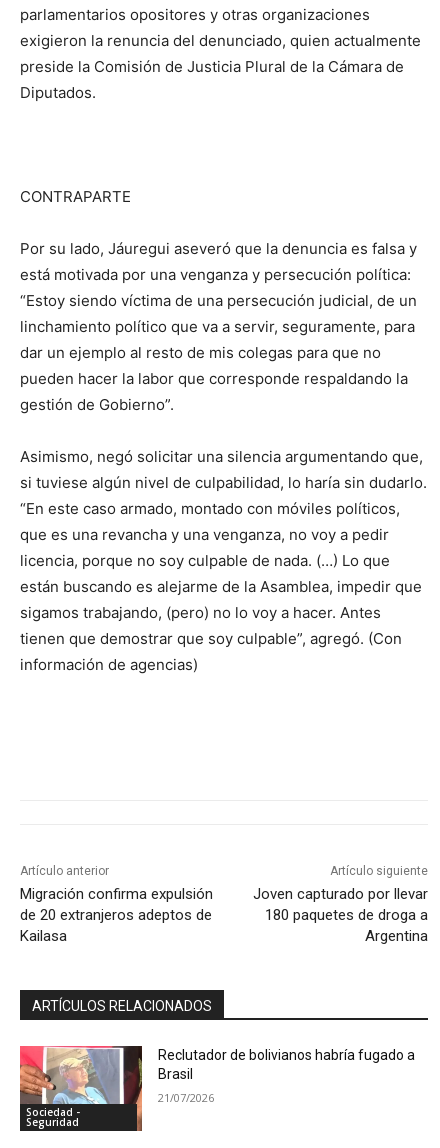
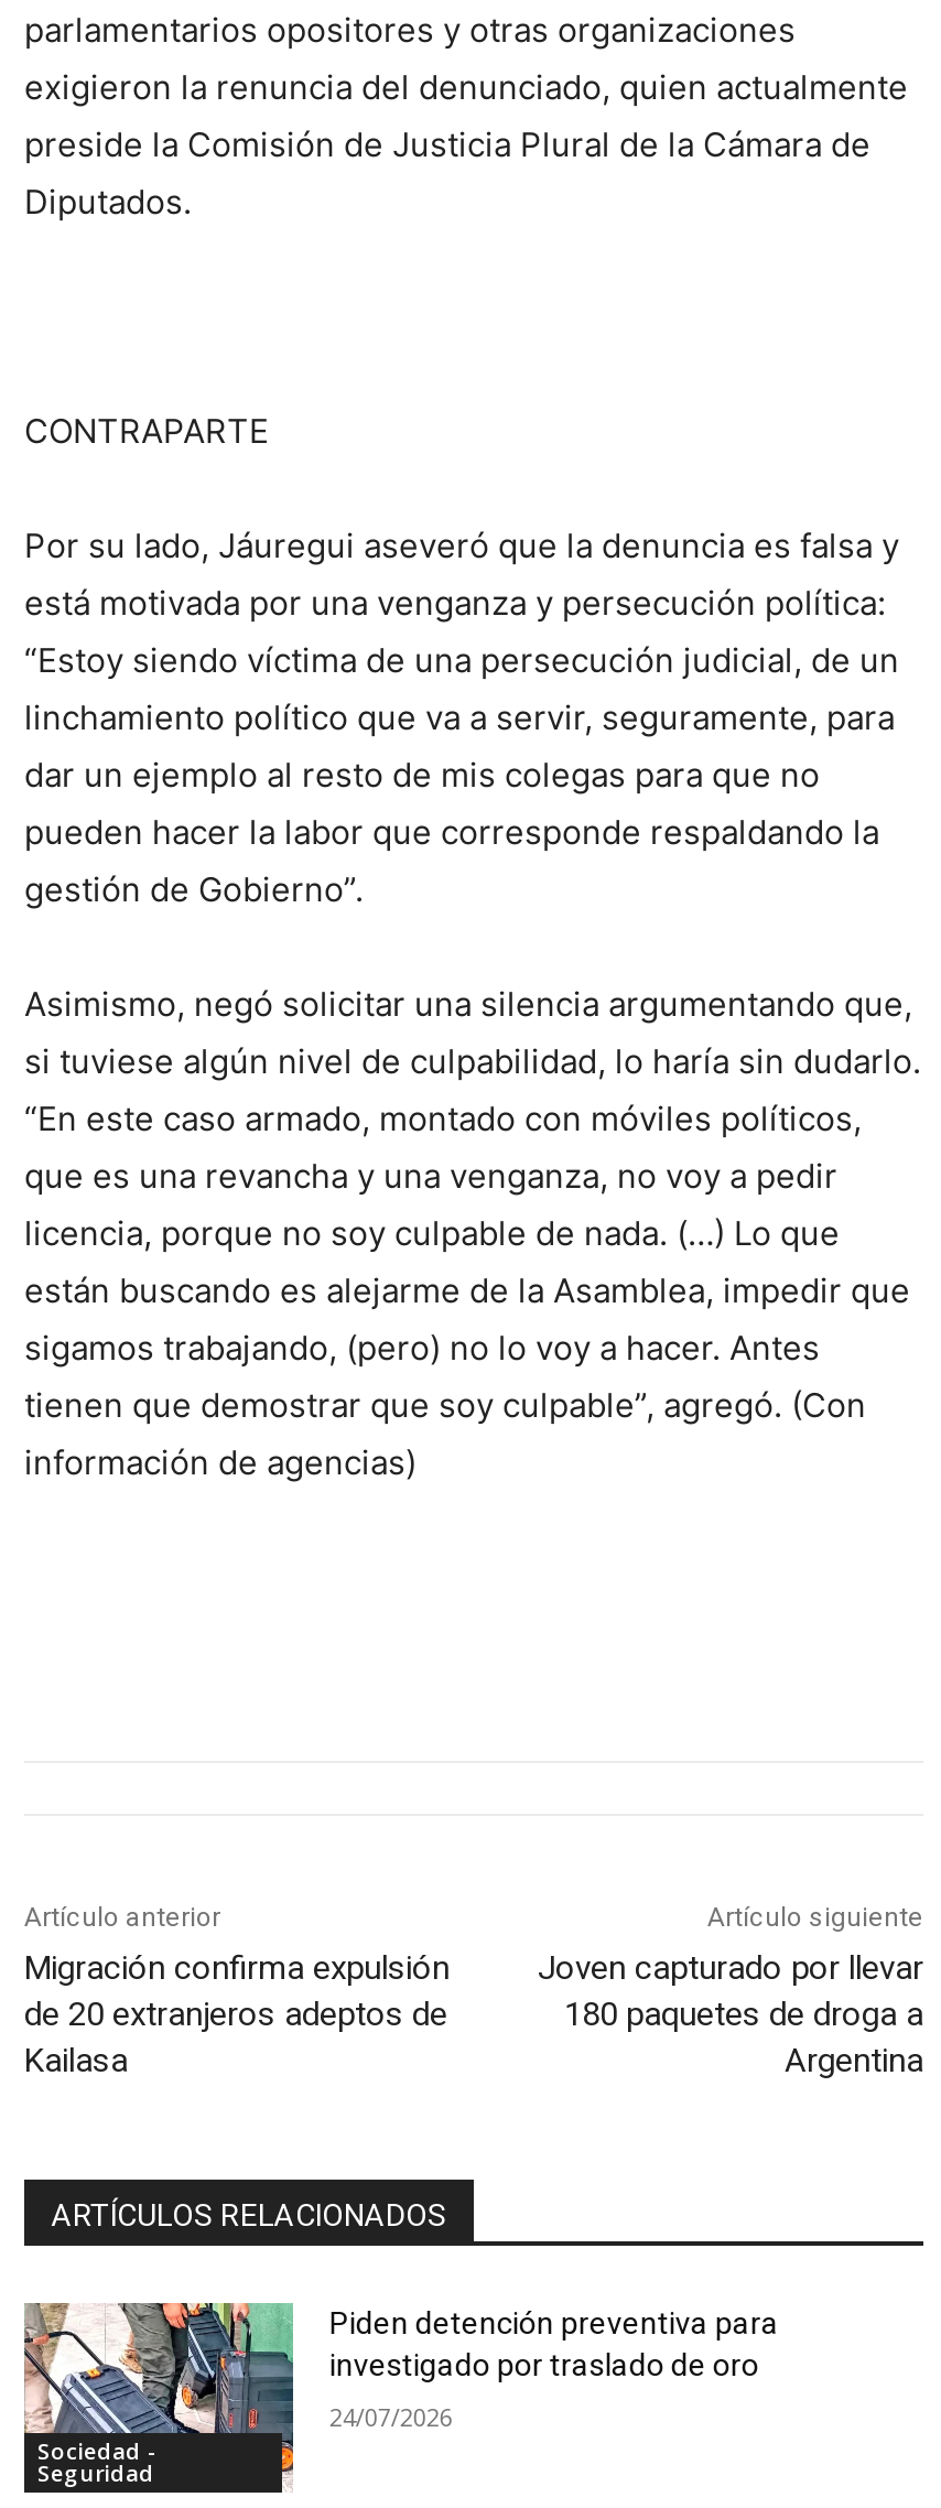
- [image]
- Reclutador de bolivianos habría fugado a
- Brasil
+ [image]
+ Piden detención preventiva para
+ investigado por traslado de oro

- 21/07/2026
+ 24/07/2026
